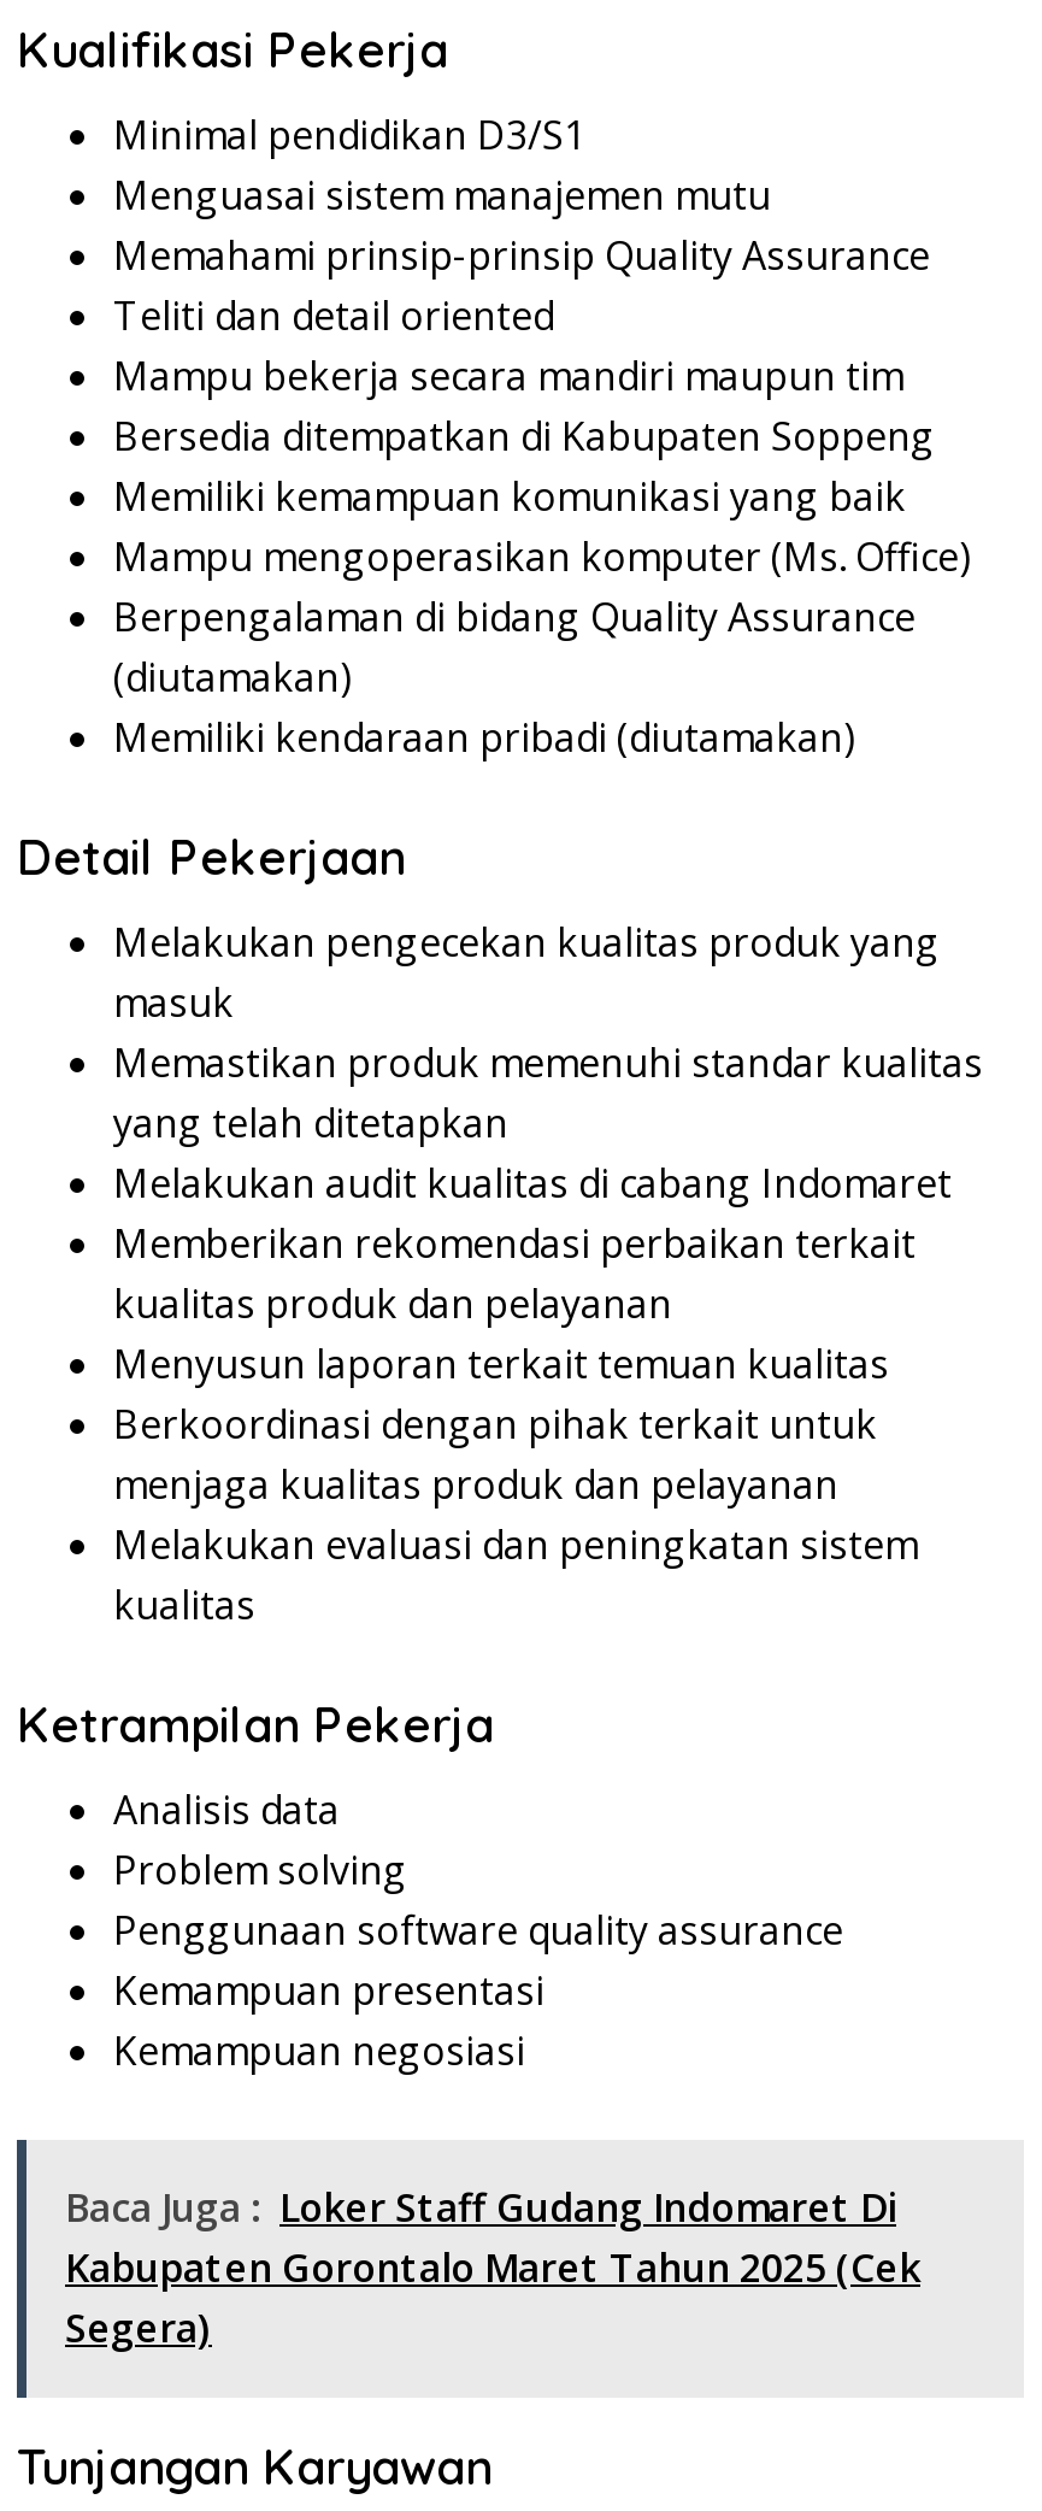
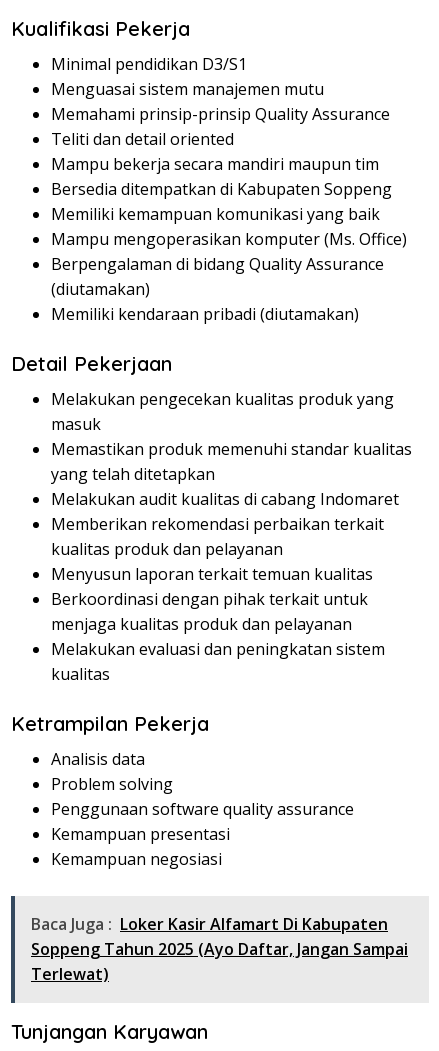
- Baca Juga : Loker Staff Gudang Indomaret Di
- Kabupaten Gorontalo Maret Tahun 2025 (Cek
- Segera)
+ Baca Juga : Loker Kasir Alfamart Di Kabupaten
+ Soppeng Tahun 2025 (Ayo Daftar, Jangan Sampai
+ Terlewat)
